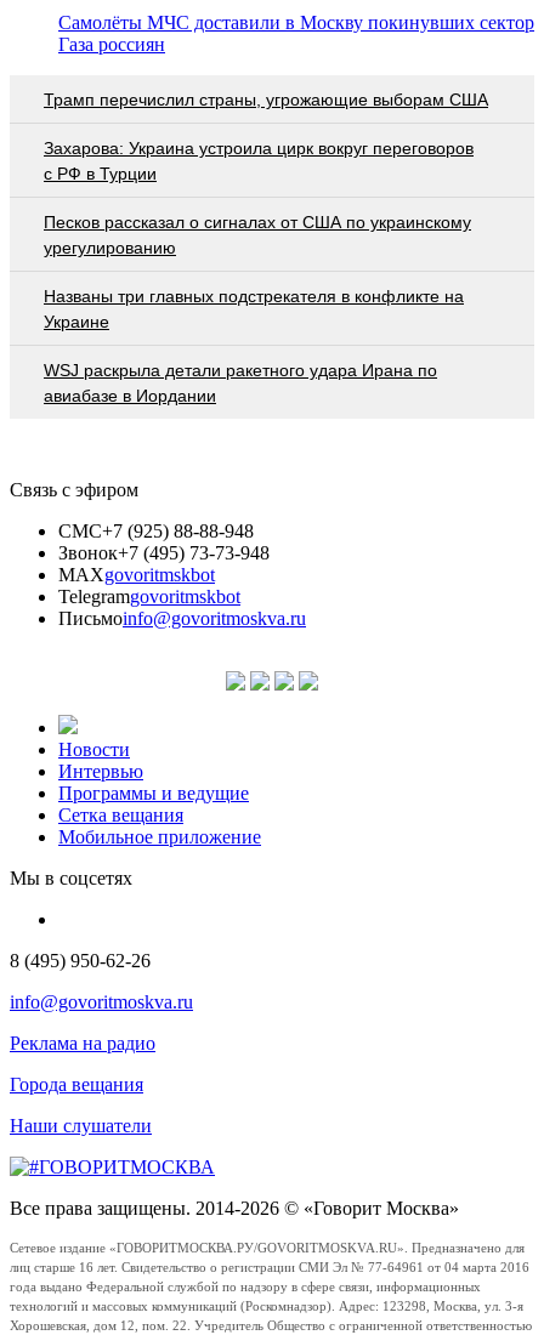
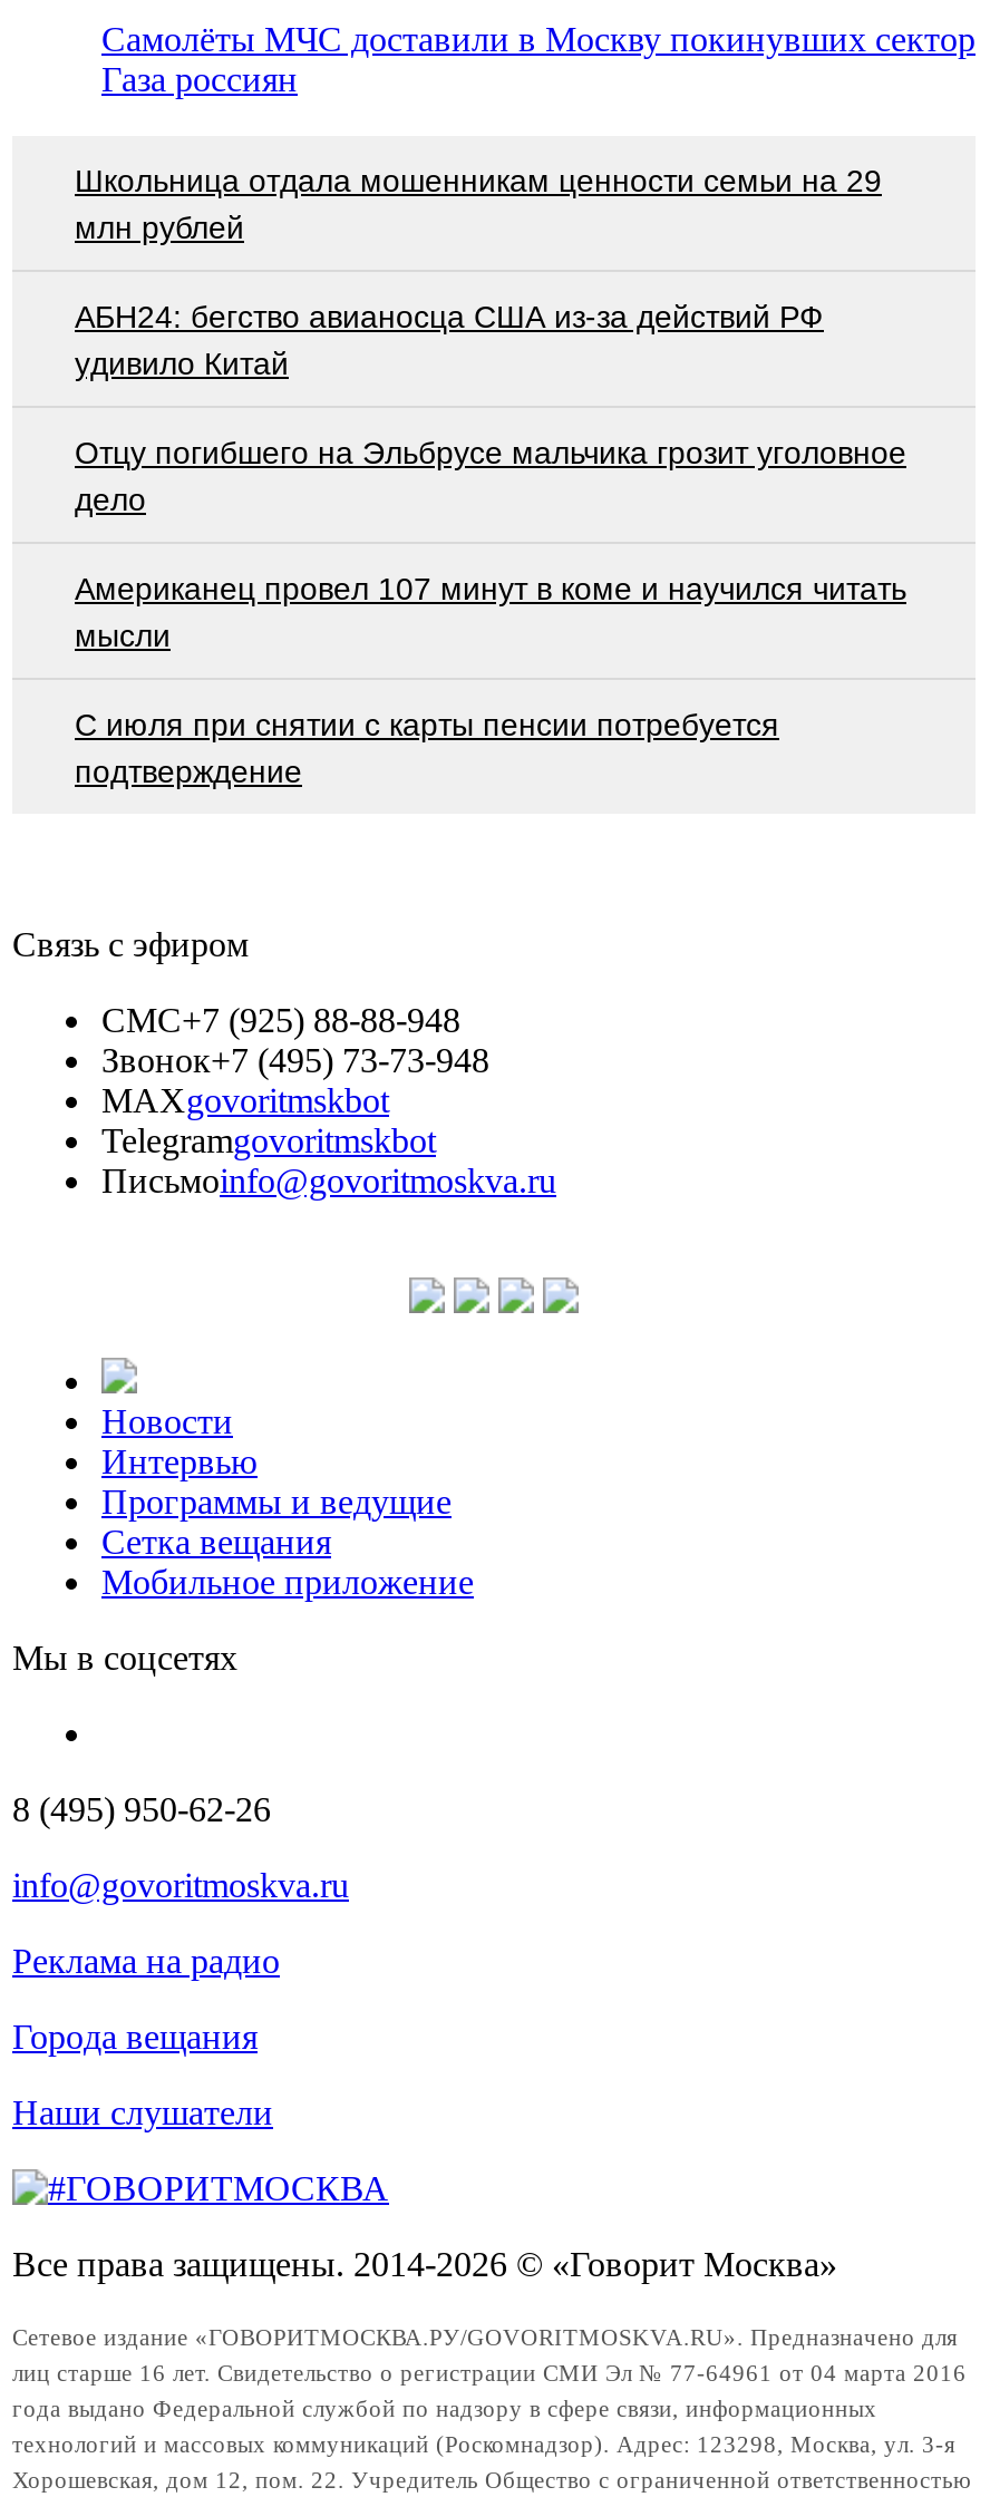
- Трамп перечислил страны, угрожающие выборам США
+ Школьница отдала мошенникам ценности семьи на 29
+ млн рублей

- Захарова: Украина устроила цирк вокруг переговоров
- с РФ в Турции
+ АБН24: бегство авианосца США из-за действий РФ
+ удивило Китай

- Песков рассказал о сигналах от США по украинскому
- урегулированию
+ Отцу погибшего на Эльбрусе мальчика грозит уголовное
+ дело

- Названы три главных подстрекателя в конфликте на
- Украине
+ Американец провел 107 минут в коме и научился читать
+ мысли

- WSJ раскрыла детали ракетного удара Ирана по
- авиабазе в Иордании
+ С июля при снятии с карты пенсии потребуется
+ подтверждение
